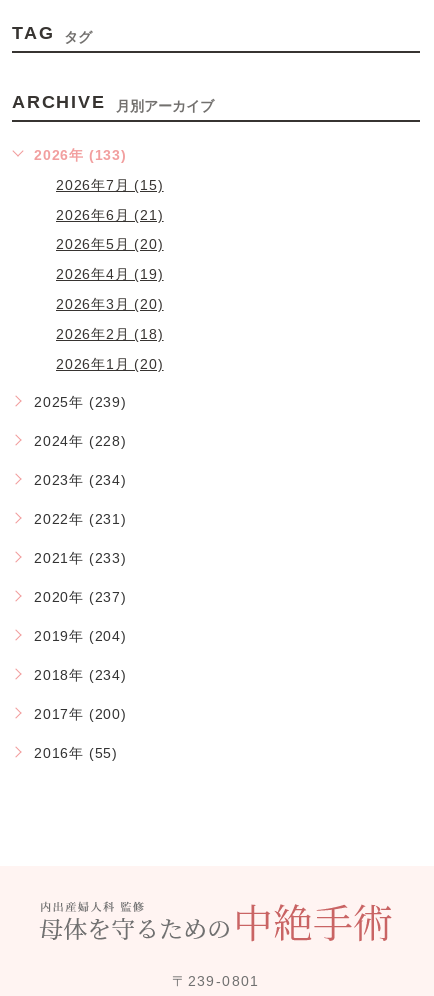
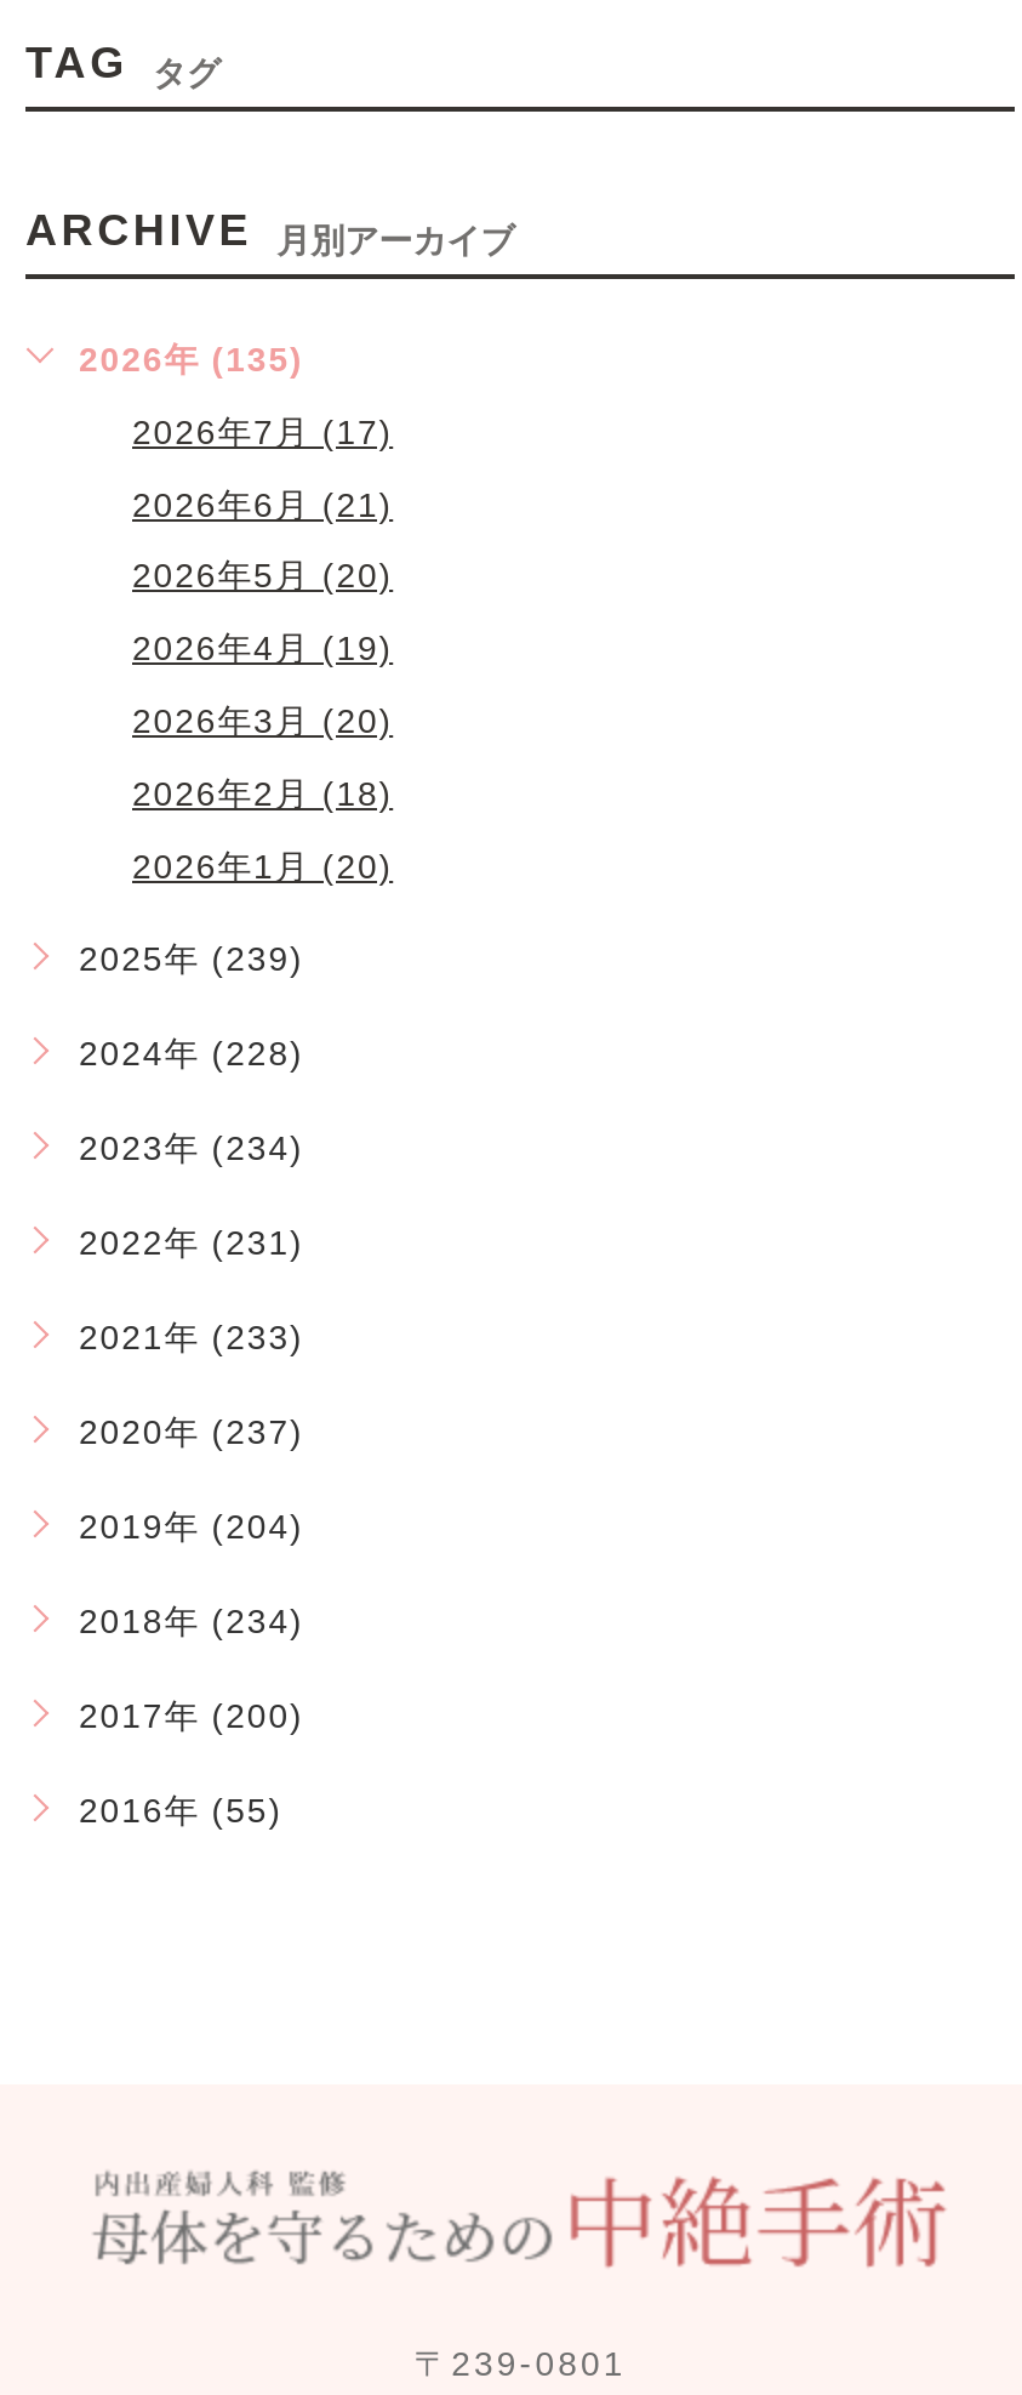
- 2026年 (133)
+ 2026年 (135)

- 2026年7月 (15)
+ 2026年7月 (17)
